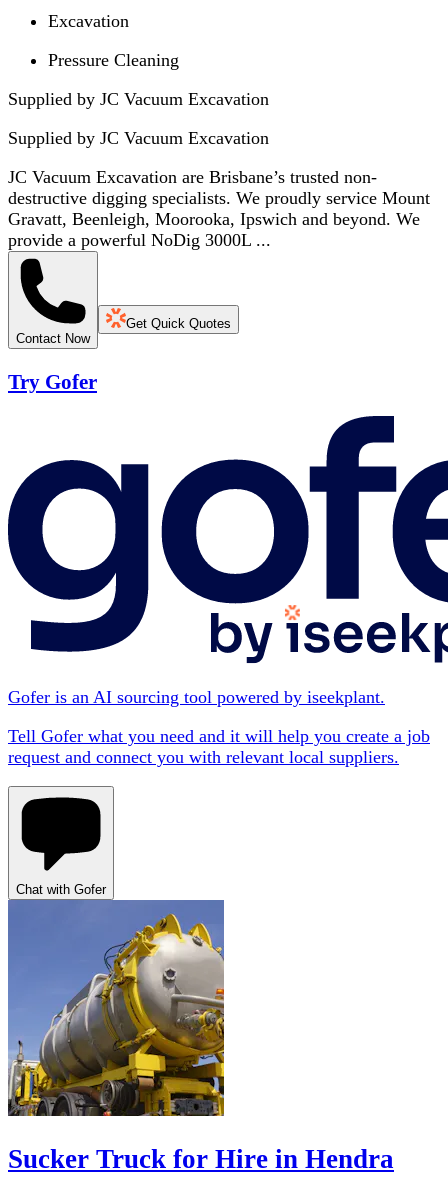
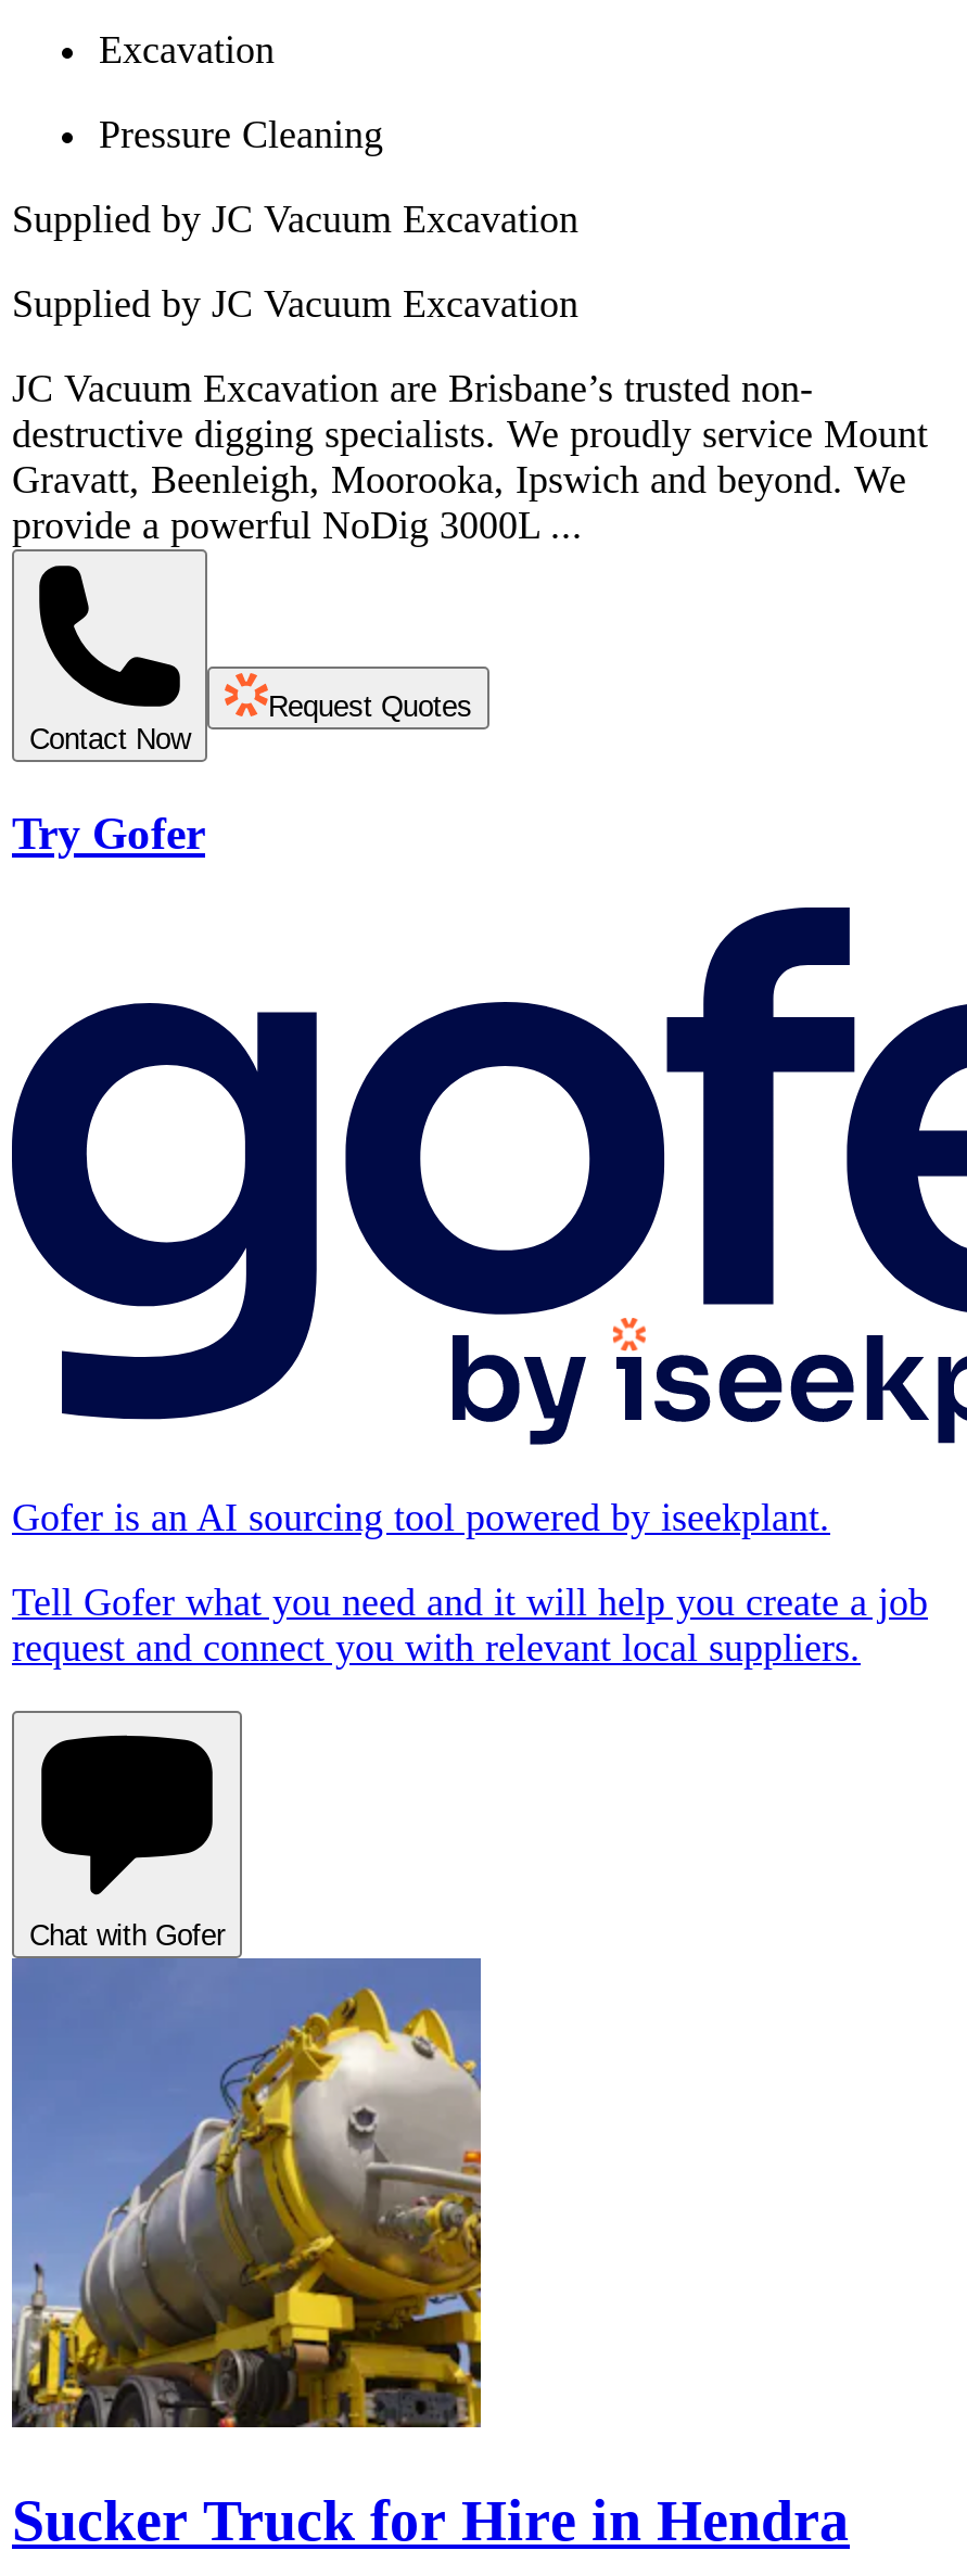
- Get Quick Quotes
+ Request Quotes
